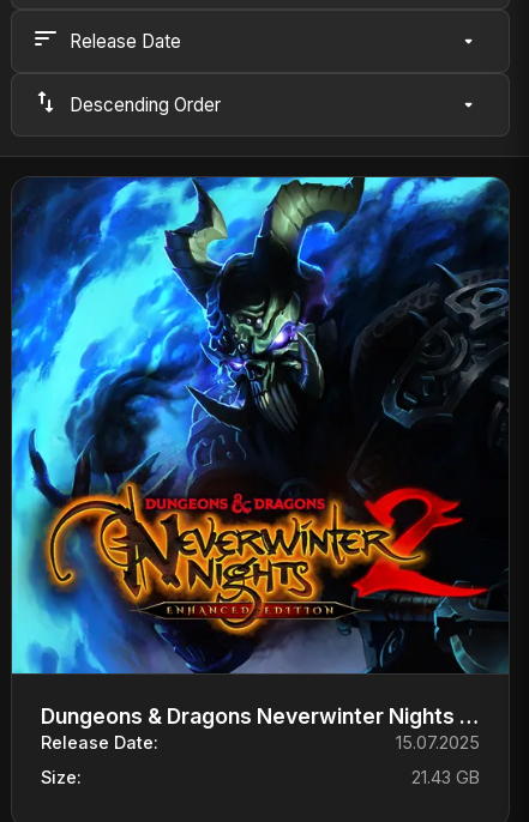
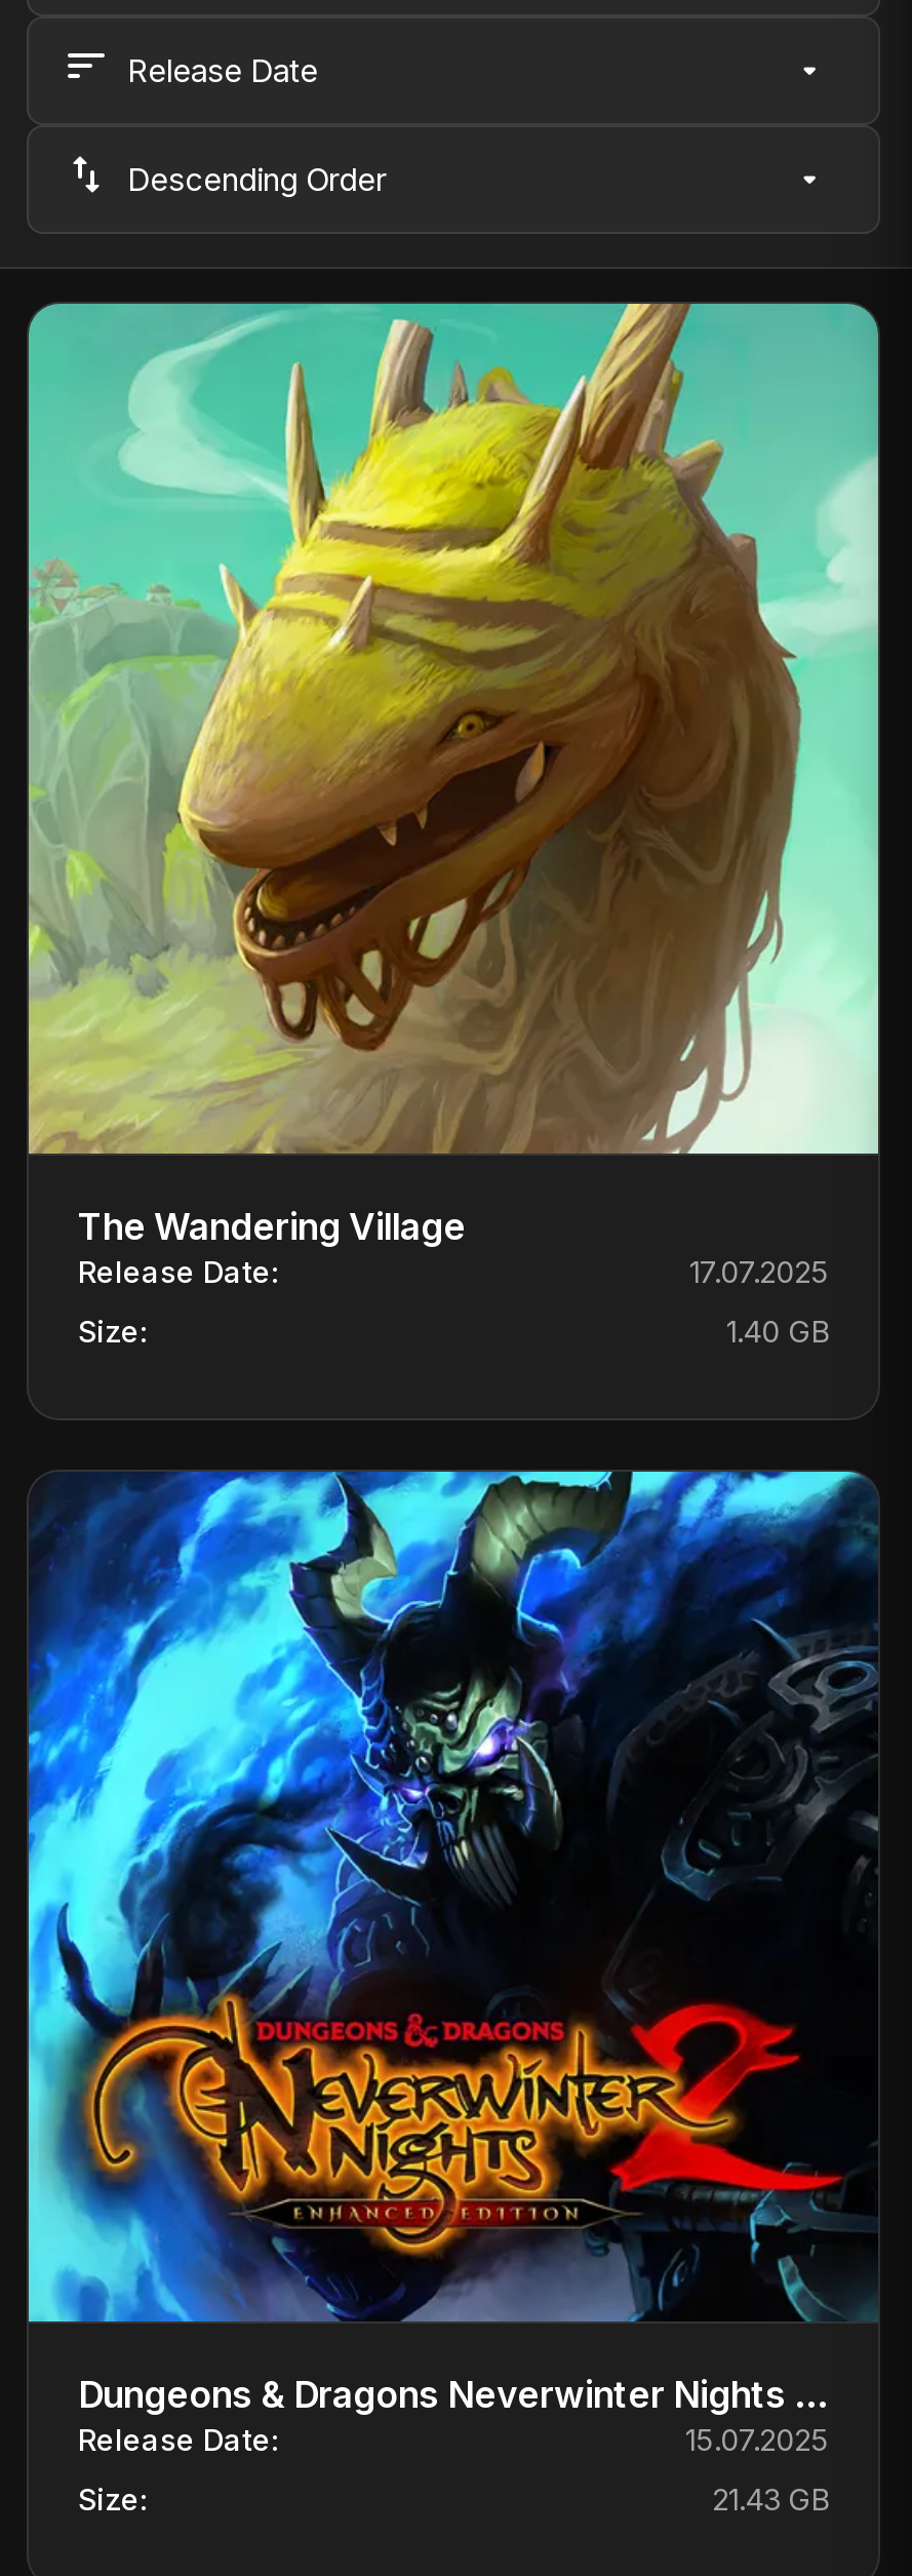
+ [image]
+ The Wandering Village
+ Release Date:
+ 17.07.2025
+ Size:
+ 1.40 GB
